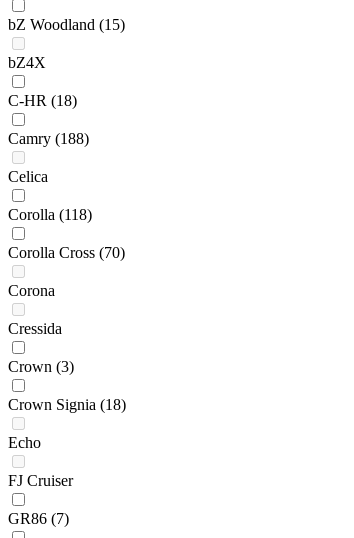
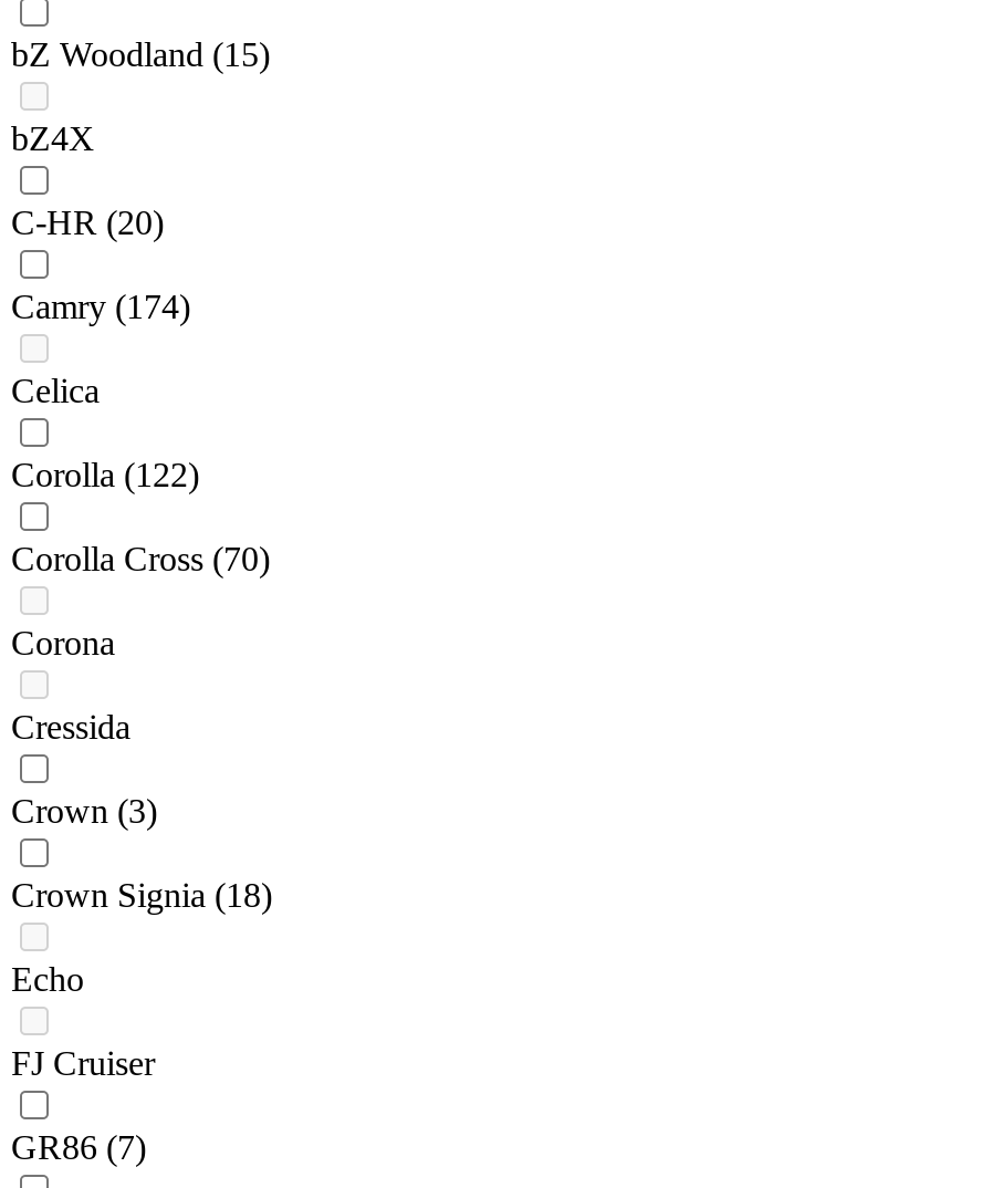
- C-HR (18)
+ C-HR (20)

- Camry (188)
+ Camry (174)

- Corolla (118)
+ Corolla (122)
